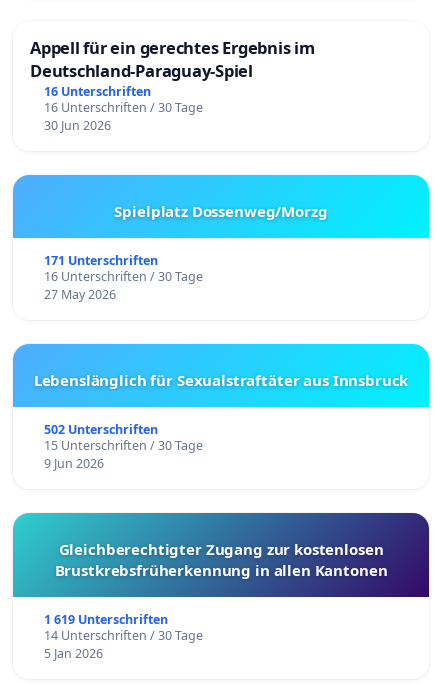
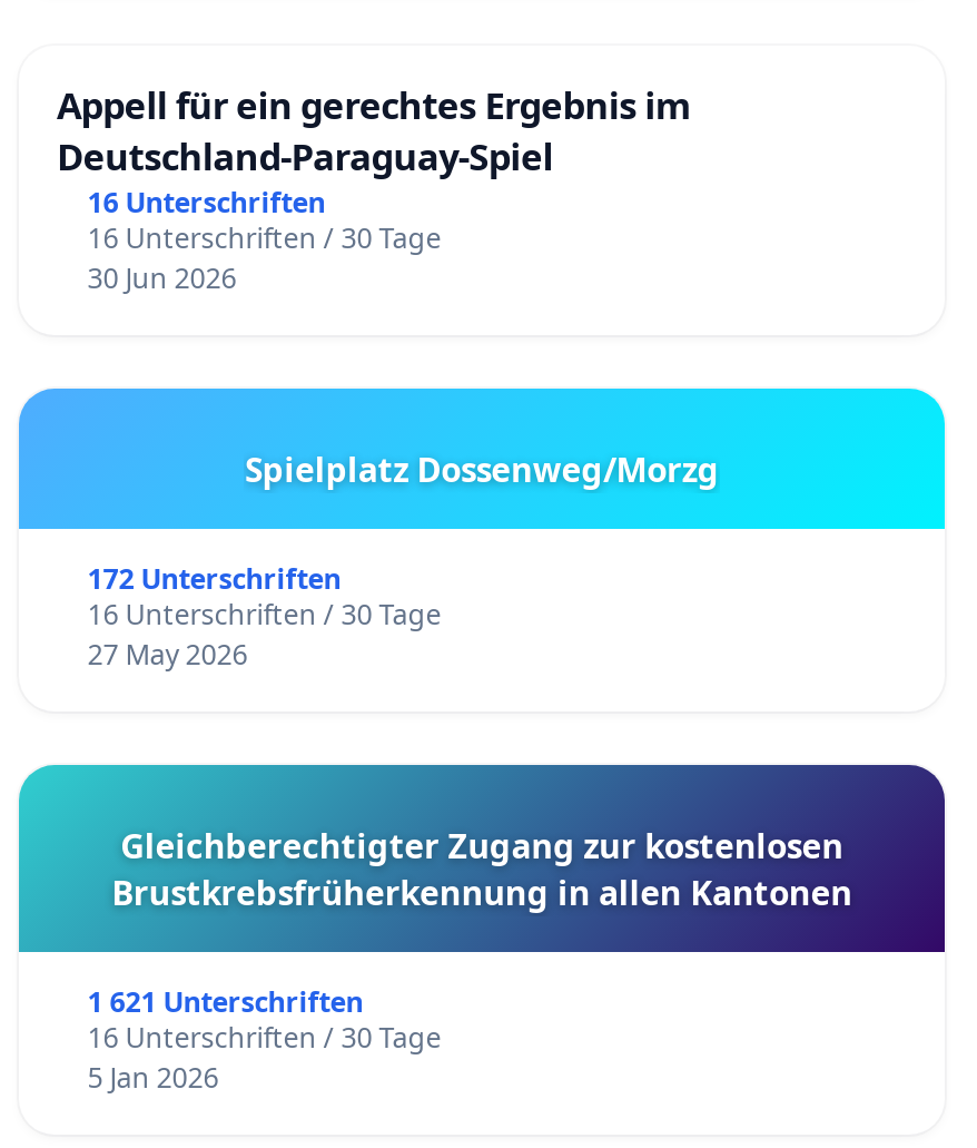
- 171 Unterschriften
+ 172 Unterschriften

- Lebenslänglich für Sexualstraftäter aus Innsbruck
- 502 Unterschriften
- 15 Unterschriften / 30 Tage
- 9 Jun 2026

- 1 619 Unterschriften
+ 1 621 Unterschriften

- 14 Unterschriften / 30 Tage
+ 16 Unterschriften / 30 Tage
